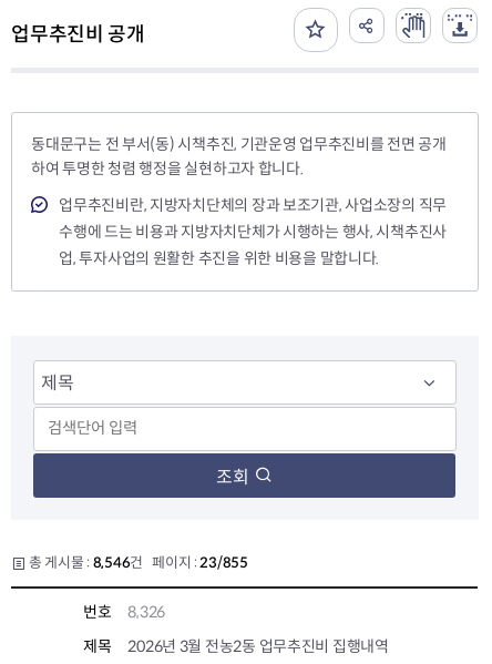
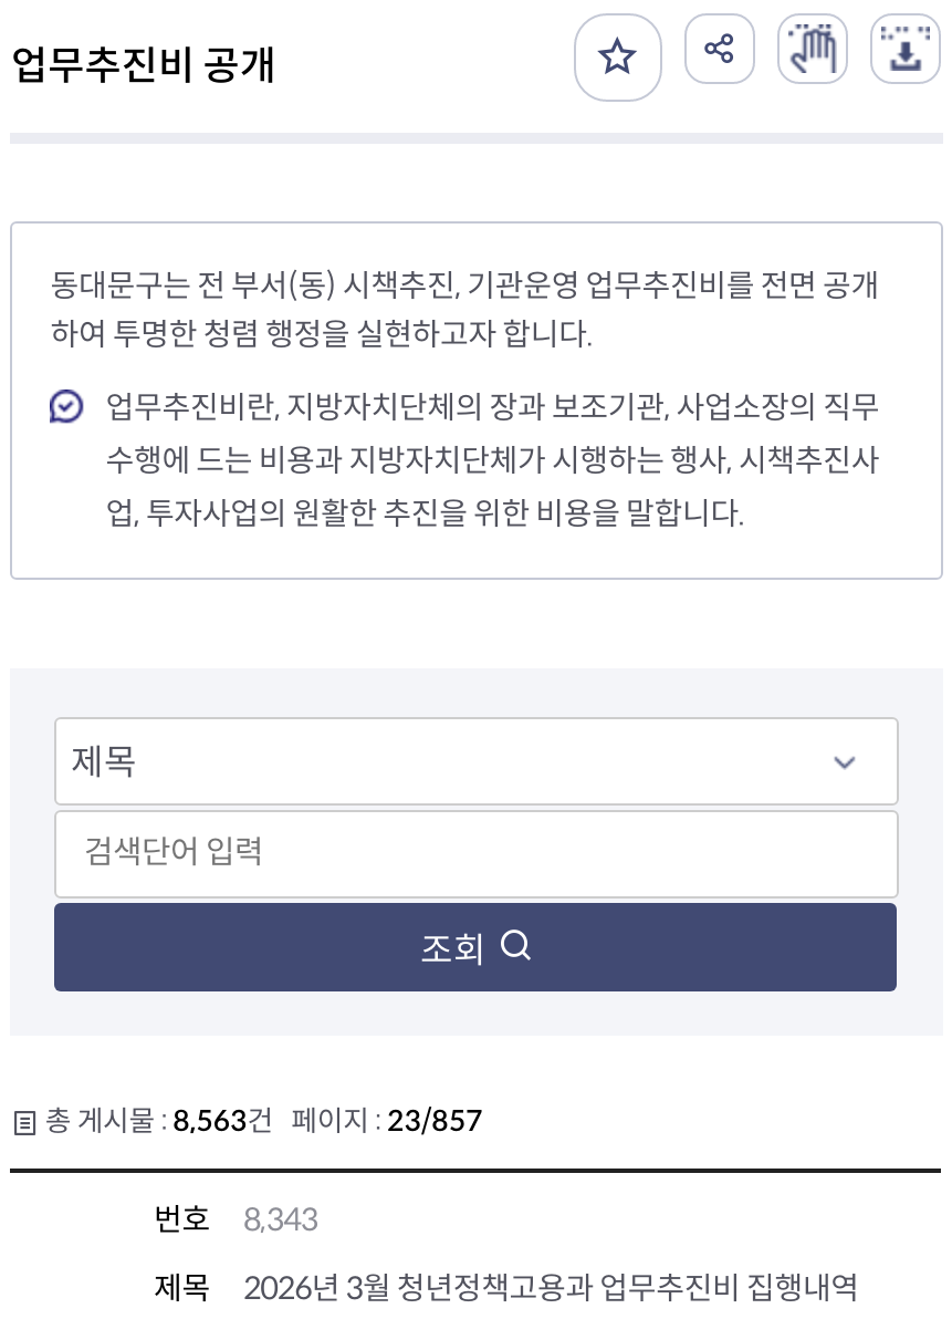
- 총 게시물 : 8,546건 페이지 : 23/855
+ 총 게시물 : 8,563건 페이지 : 23/857

- 번호 8,326
+ 번호 8,343

- 2026년 3월 전농2동 업무추진비 집행내역
+ 2026년 3월 청년정책고용과 업무추진비 집행내역
